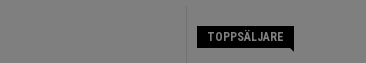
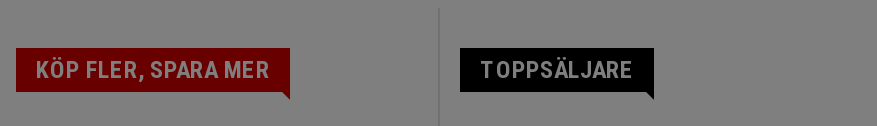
+ KÖP FLER, SPARA MER
